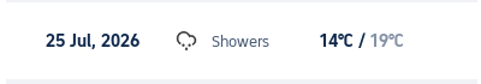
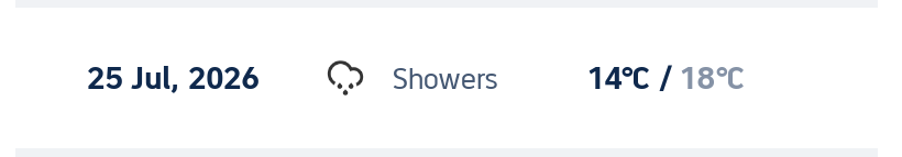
- 14℃ / 19℃
+ 14℃ / 18℃
